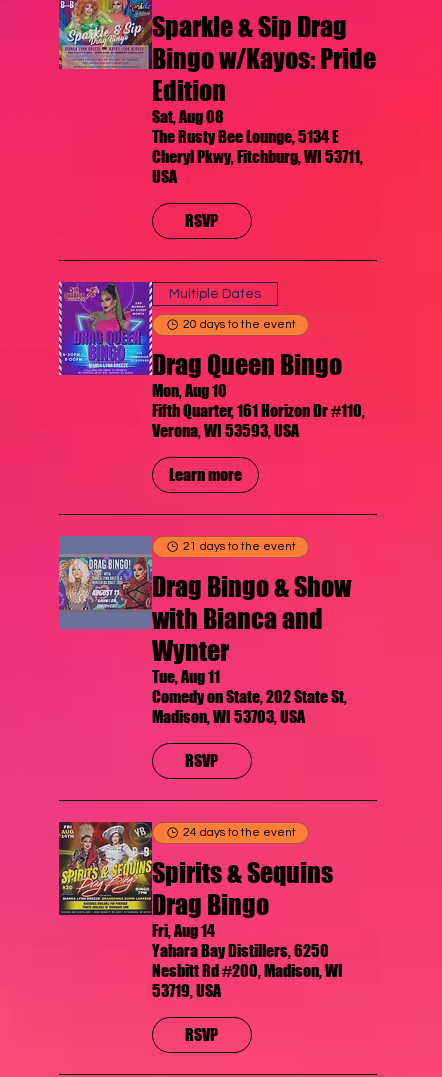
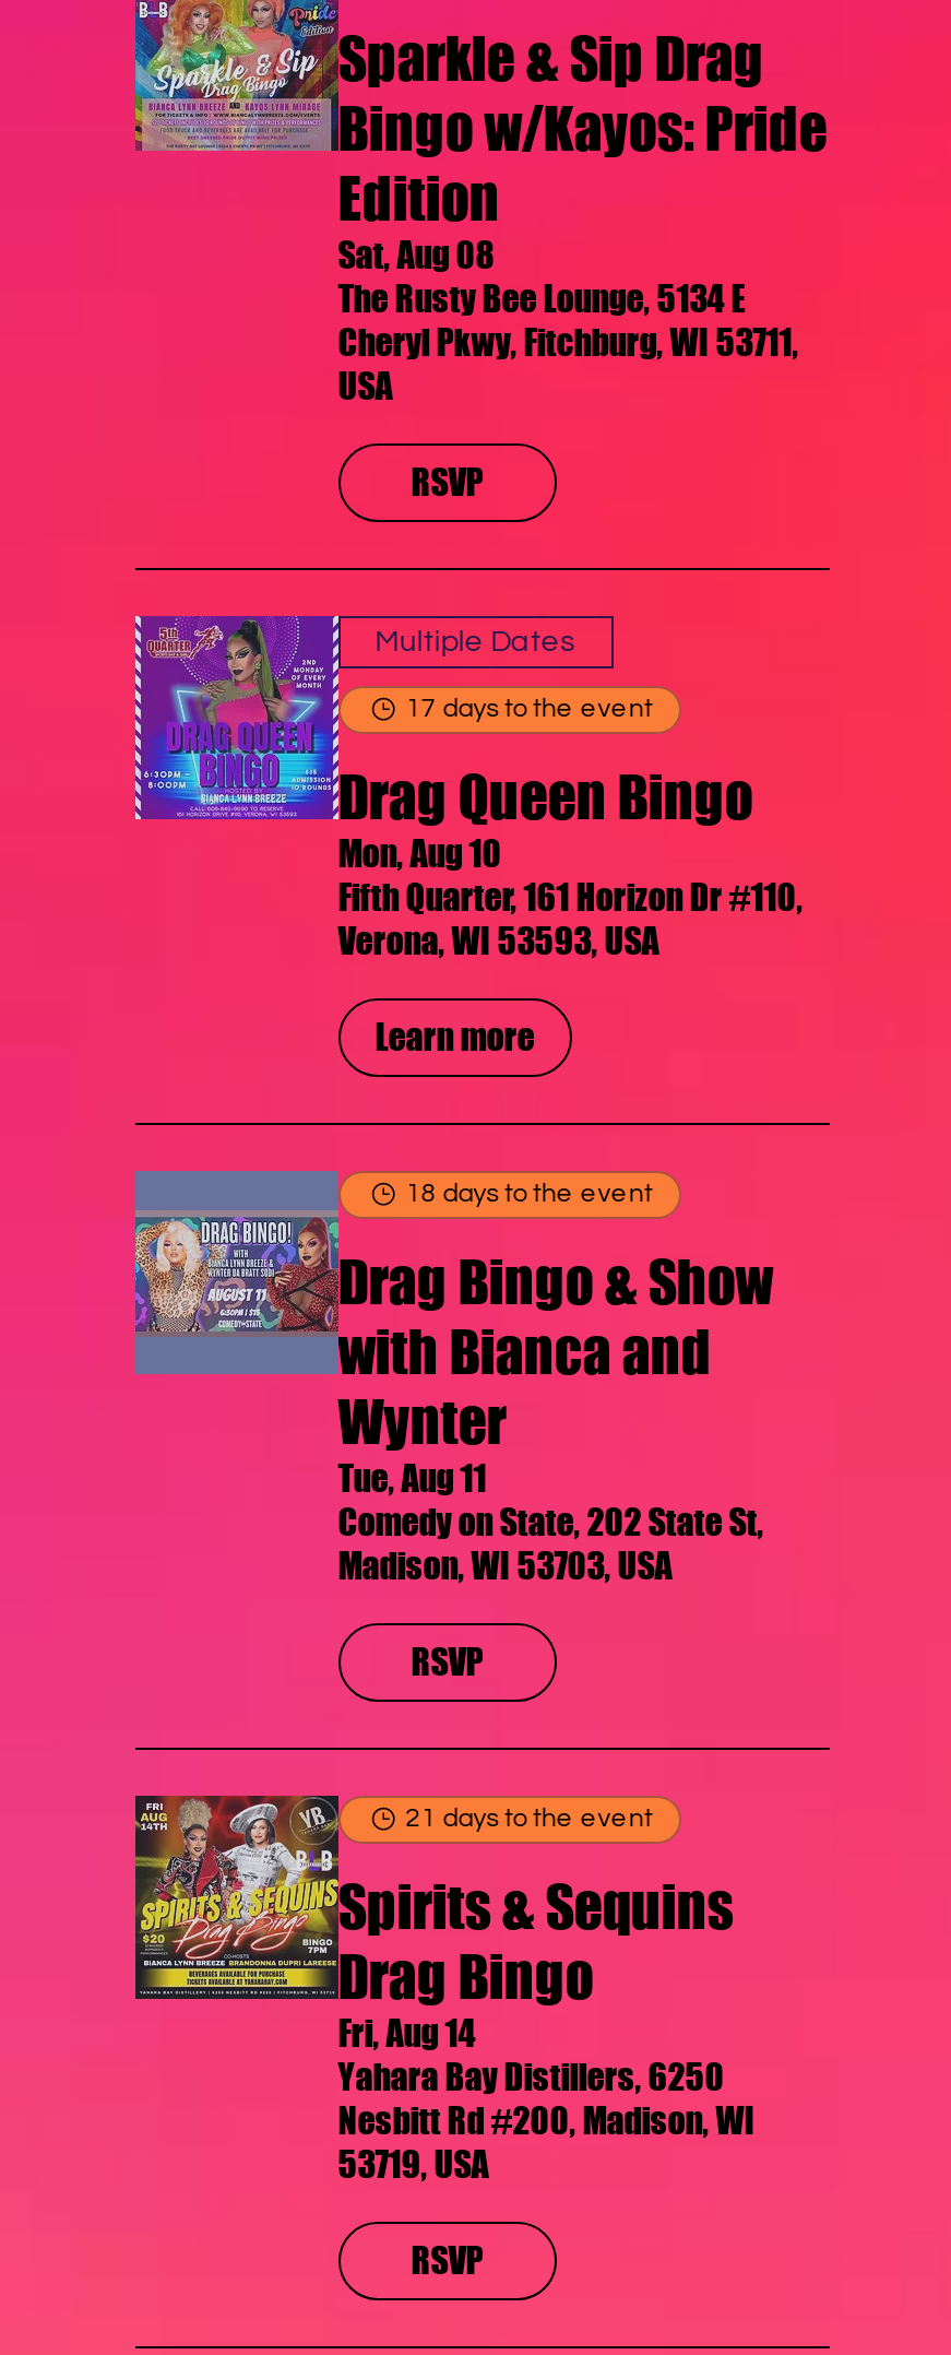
- 20 days to the event
+ 17 days to the event

+ 18 days to the event

moved down: 21 days to the event

- 24 days to the event
